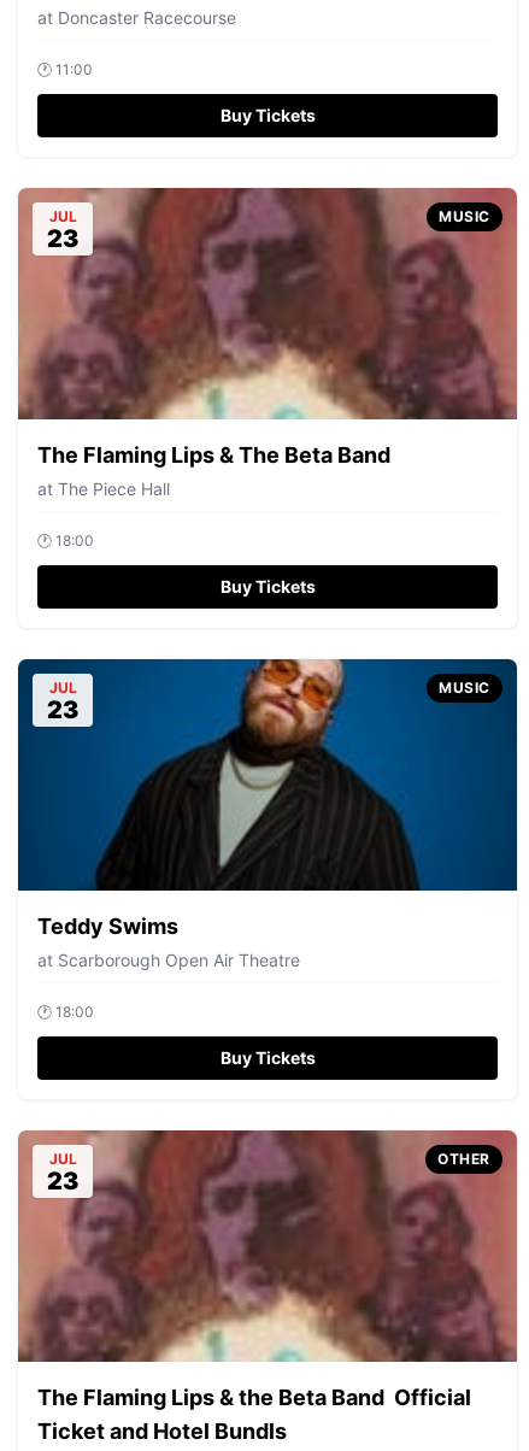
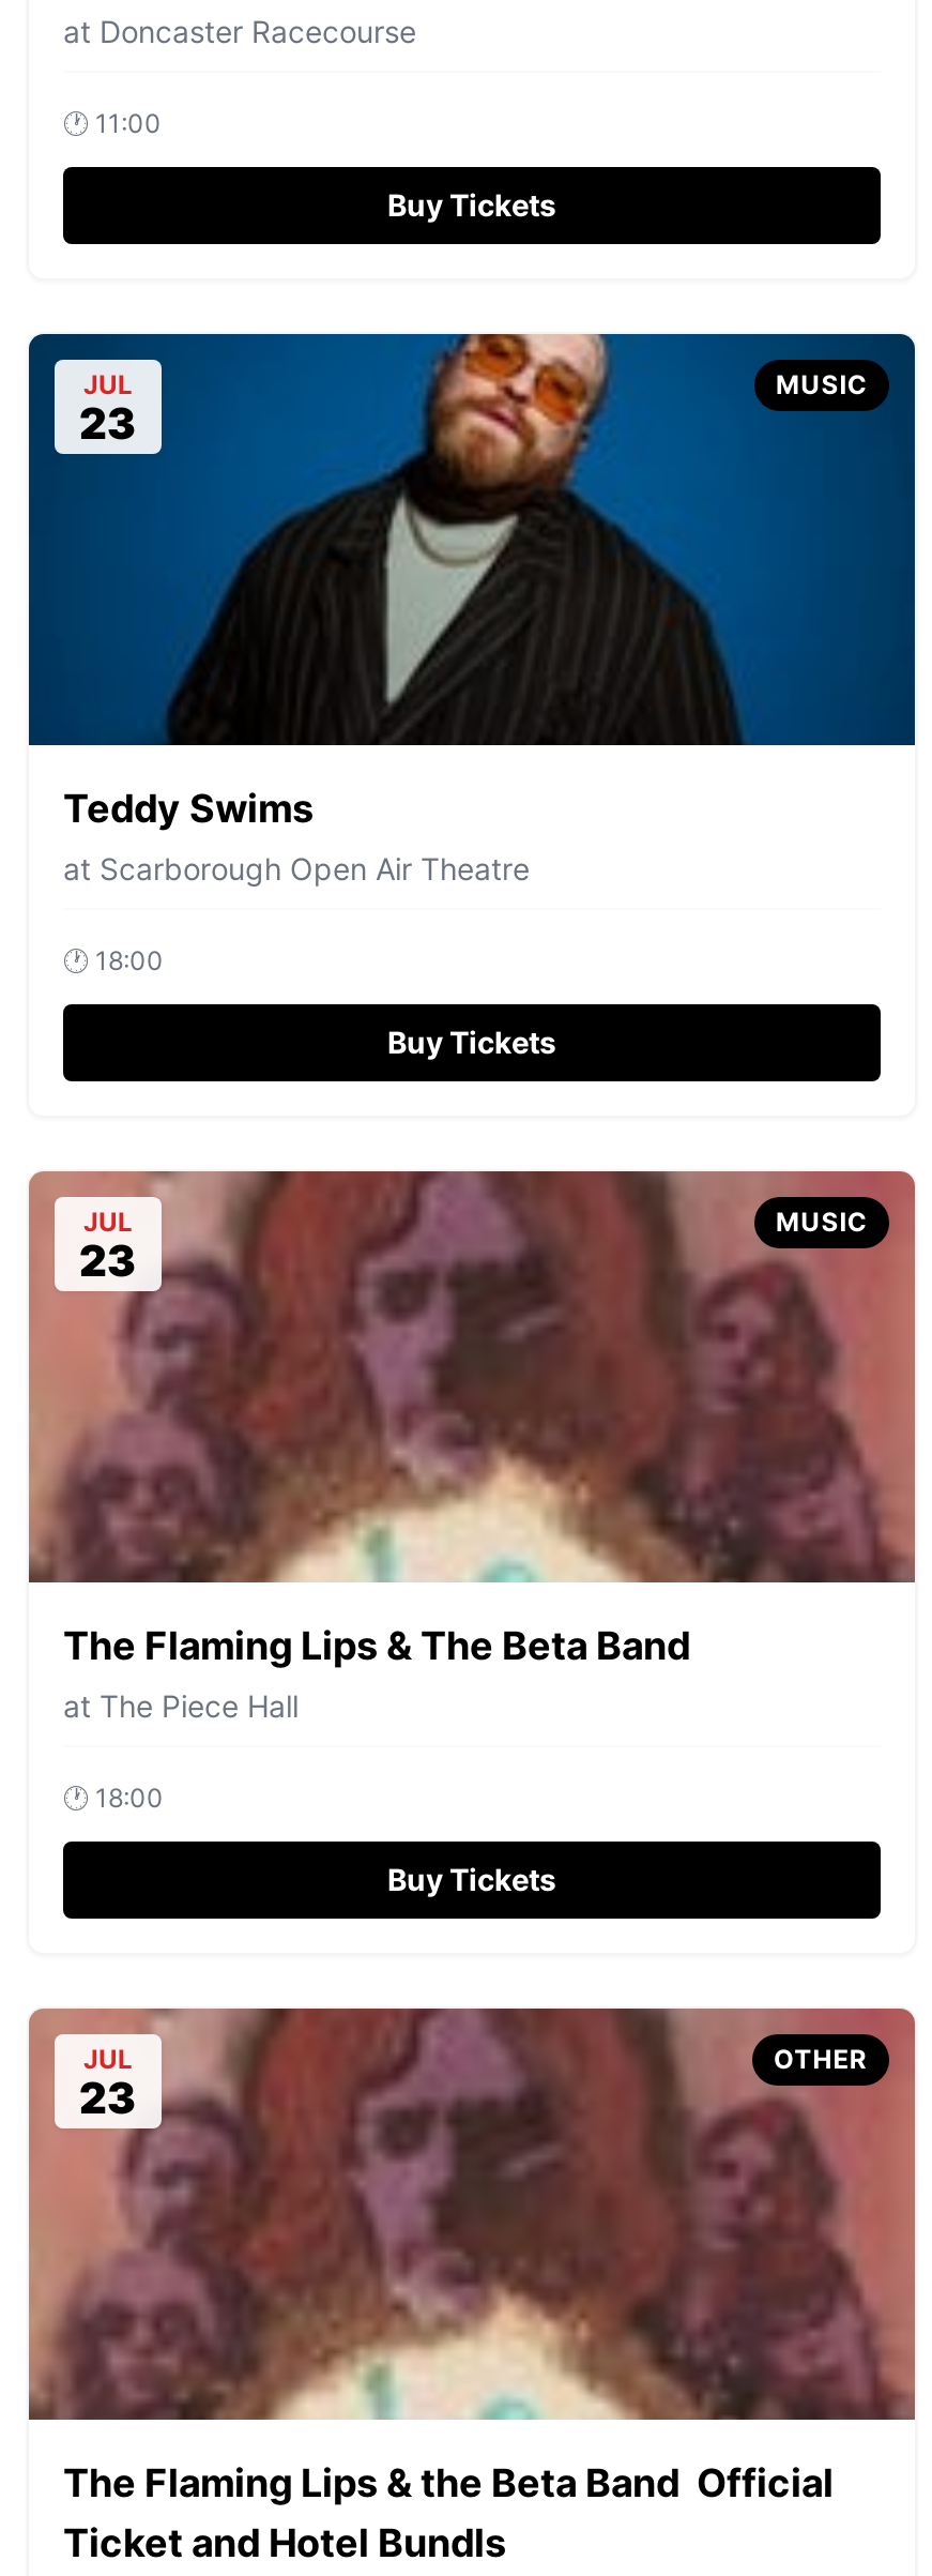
moved down: [image] | The Flaming Lips & The Beta Band | at The Piece Hall

moved up: [image] | Teddy Swims | at Scarborough Open Air Theatre
